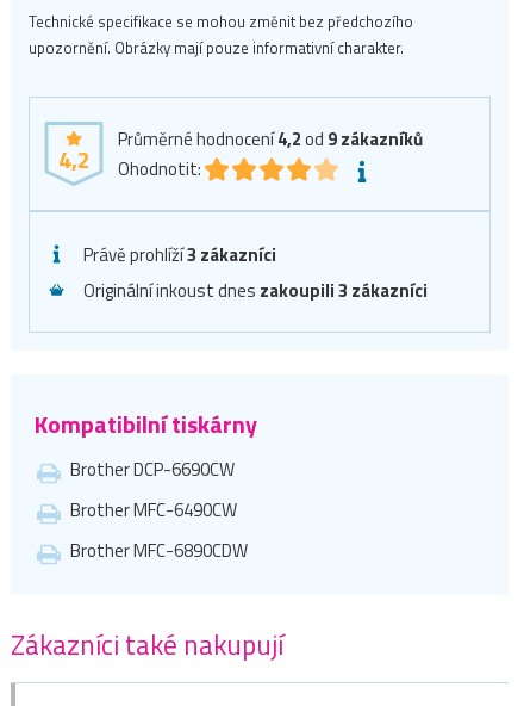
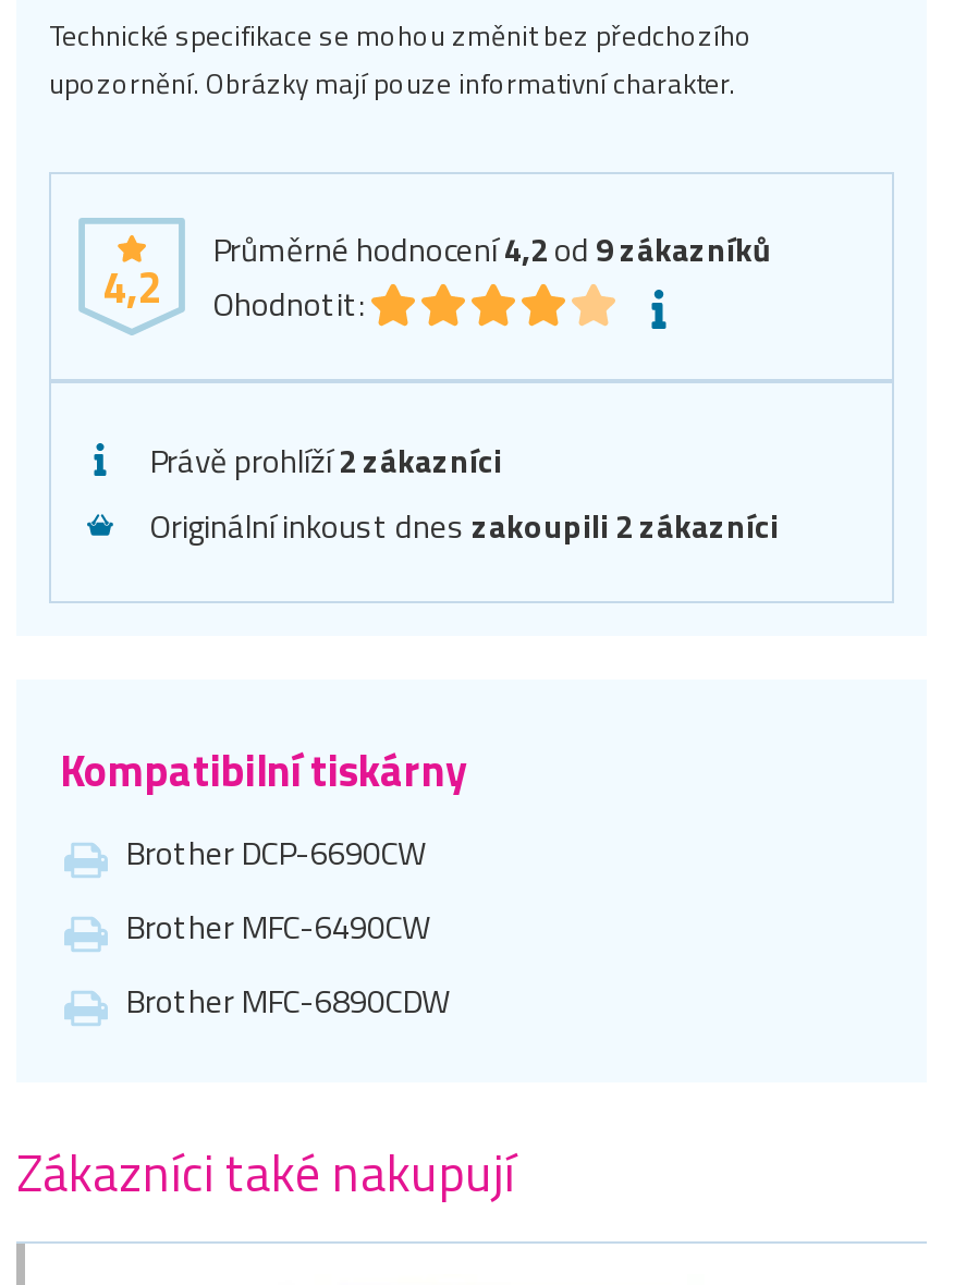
- Právě prohlíží3 zákazníci
+ Právě prohlíží2 zákazníci

- Originální inkoust dnes zakoupili 3 zákazníci
+ Originální inkoust dnes zakoupili 2 zákazníci
